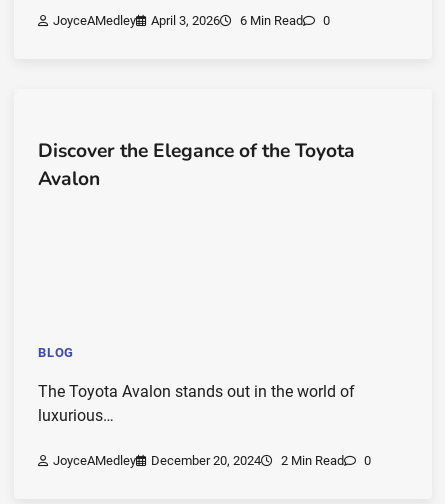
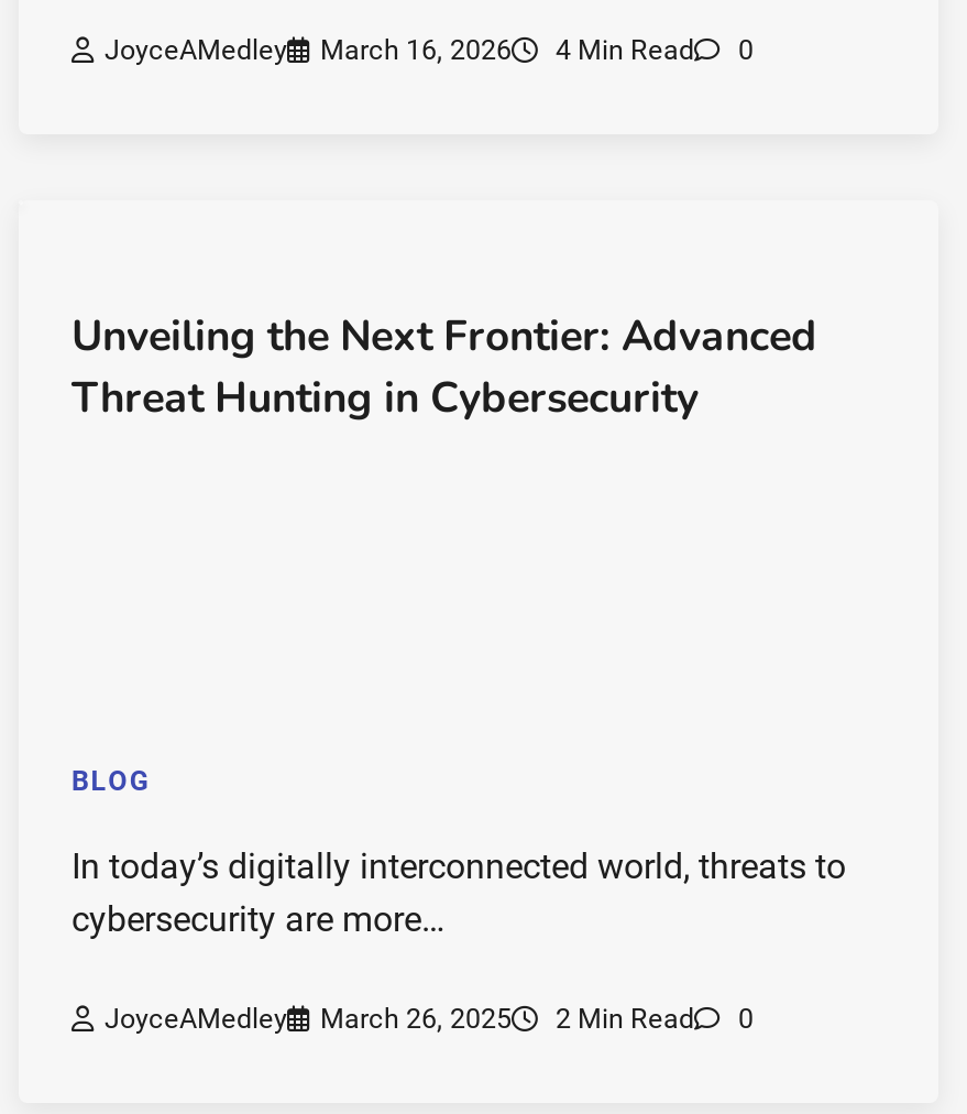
- April 3, 2026
- 6 Min Read
+ March 16, 2026
+ 4 Min Read

- Discover the Elegance of the Toyota
- Avalon
+ Unveiling the Next Frontier: Advanced
+ Threat Hunting in Cybersecurity

- The Toyota Avalon stands out in the world of
- luxurious…
+ In today’s digitally interconnected world, threats to
+ cybersecurity are more…

- JoyceAMedley December 20, 2024 2 Min Read 0
+ JoyceAMedley March 26, 2025 2 Min Read 0
